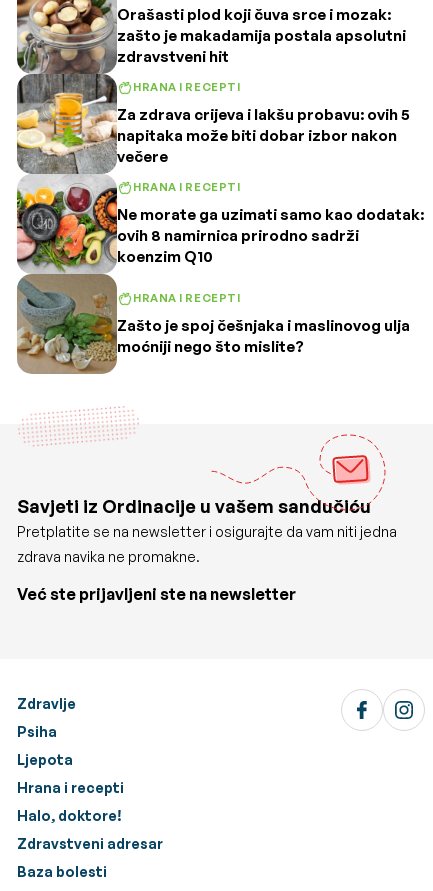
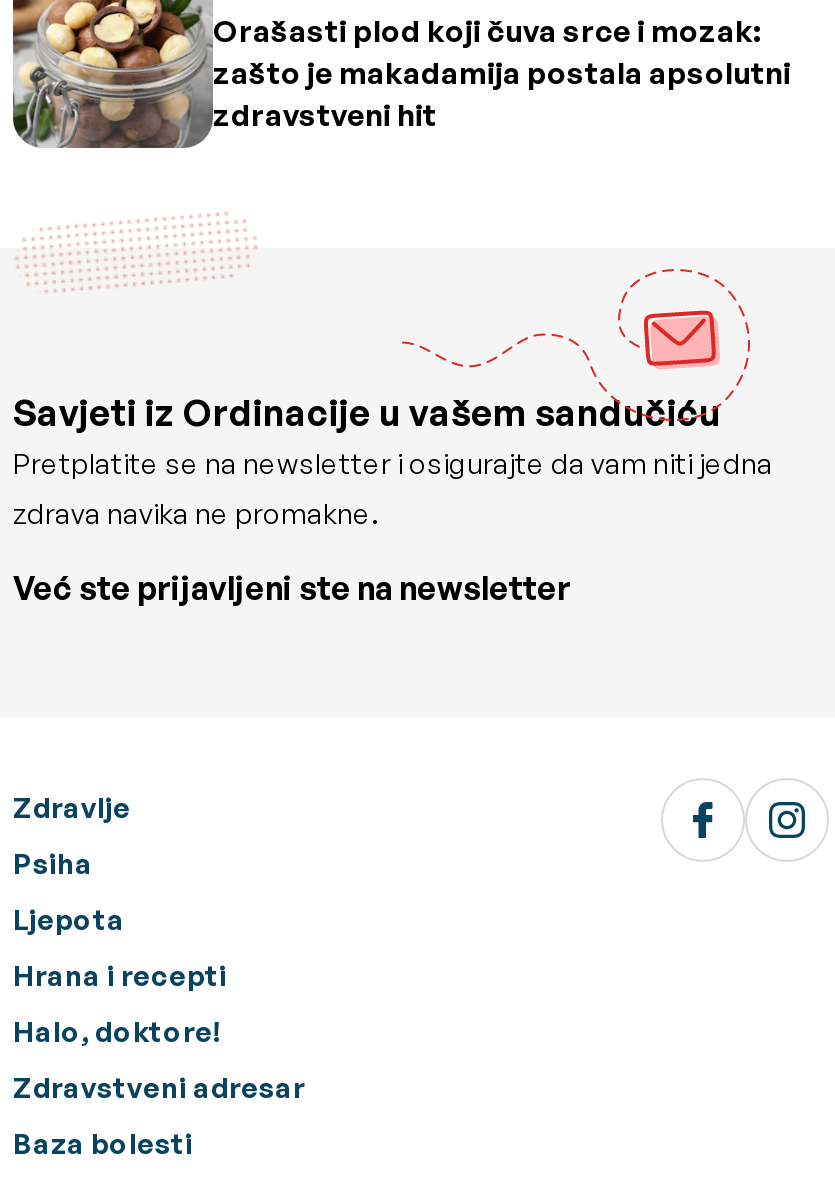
- [image]
- HRANA I RECEPTI
- Za zdrava crijeva i lakšu probavu: ovih 5
- napitaka može biti dobar izbor nakon
- večere
- HRANA I RECEPTI
- Ne morate ga uzimati samo kao dodatak:
- ovih 8 namirnica prirodno sadrži
- koenzim Q10
- HRANA I RECEPTI
- Zašto je spoj češnjaka i maslinovog ulja
- moćniji nego što mislite?
